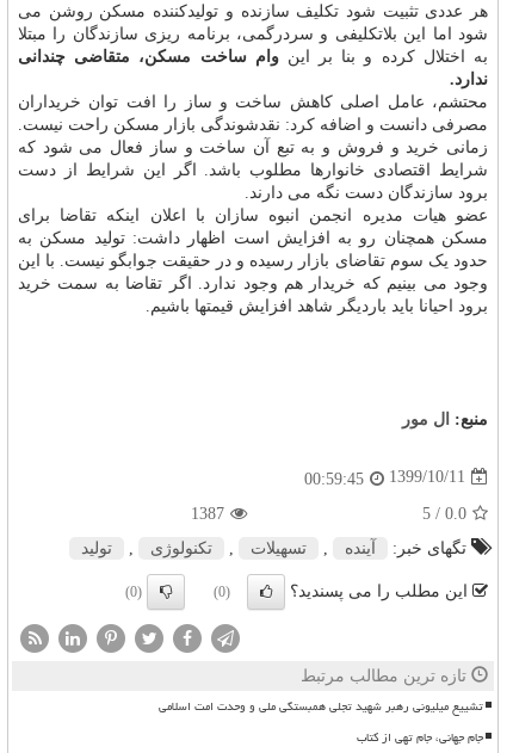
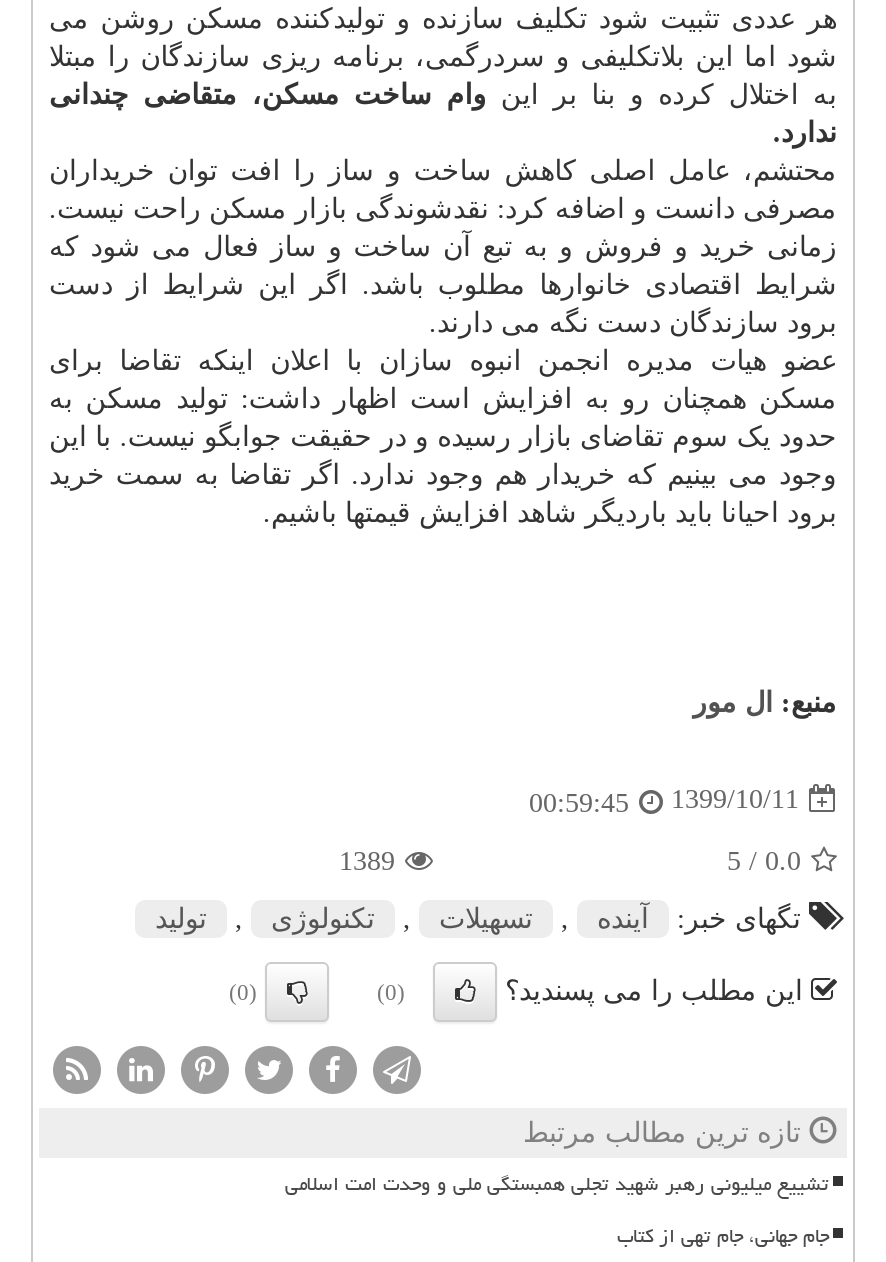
- 1387
+ 1389
